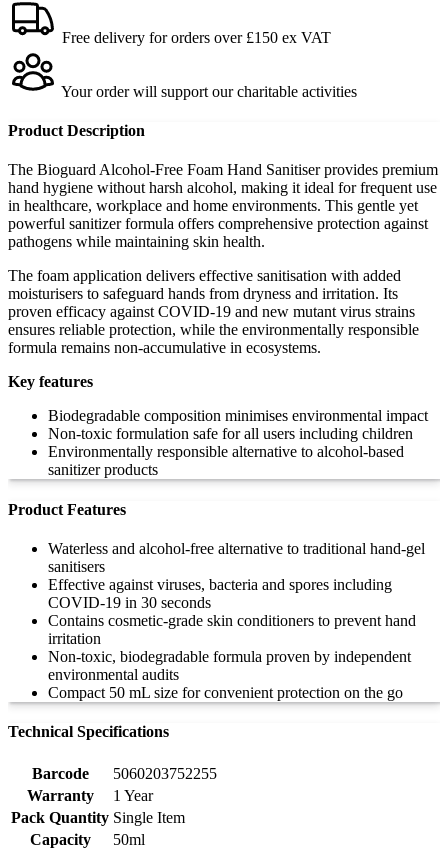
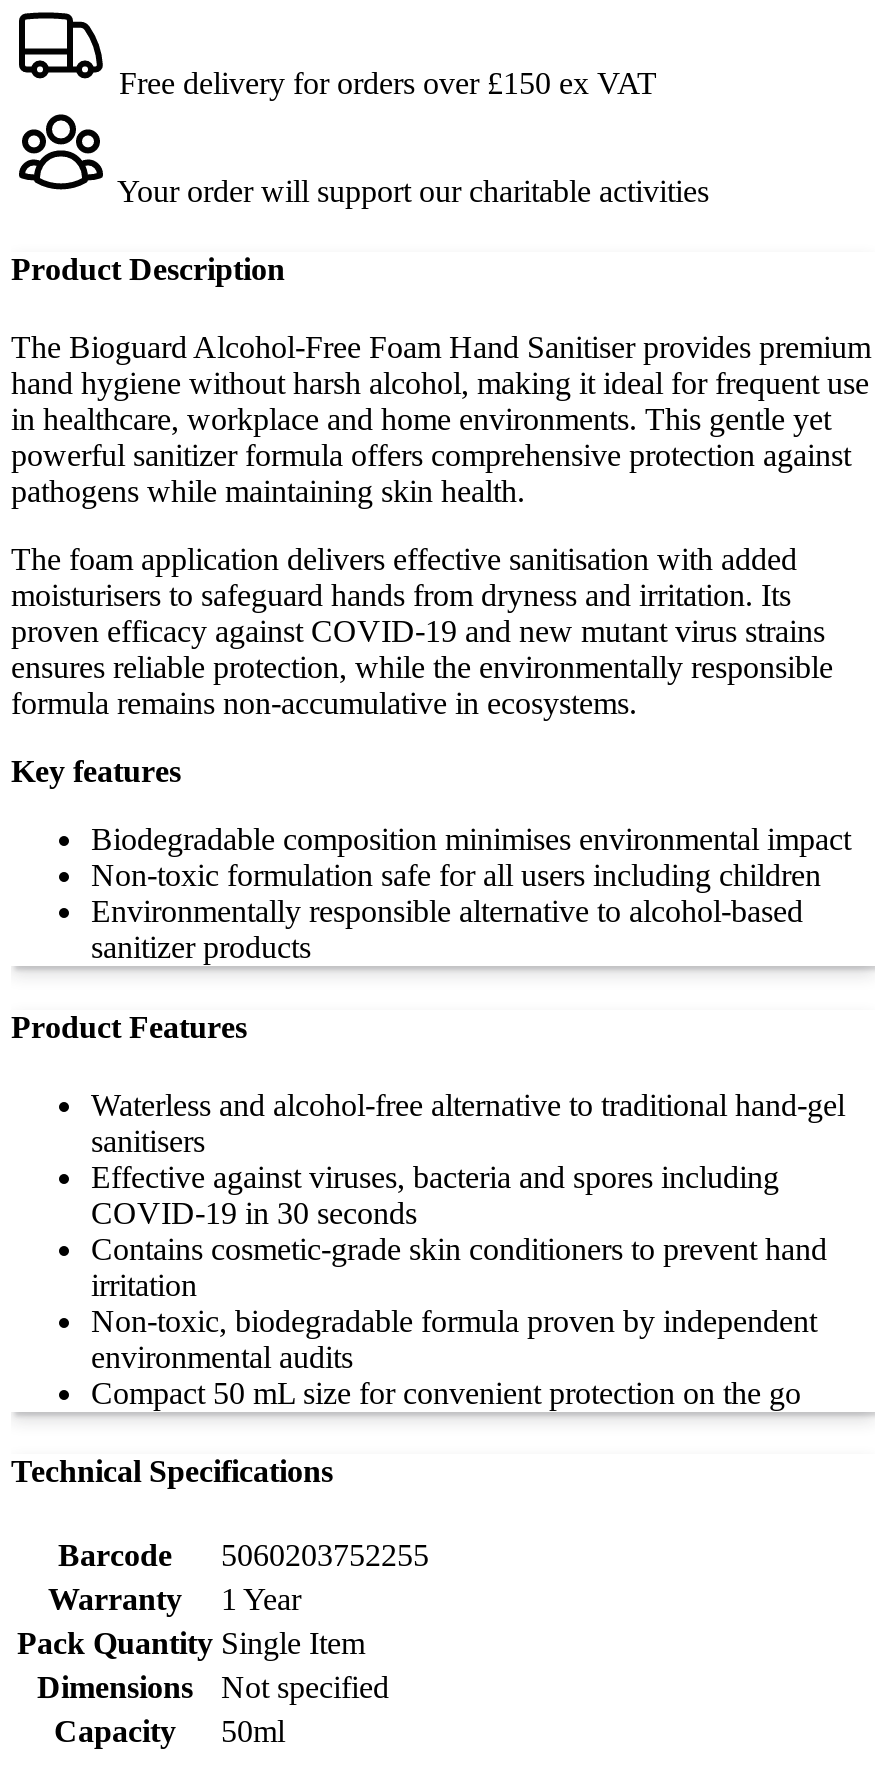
+ Dimensions
+ Not specified
